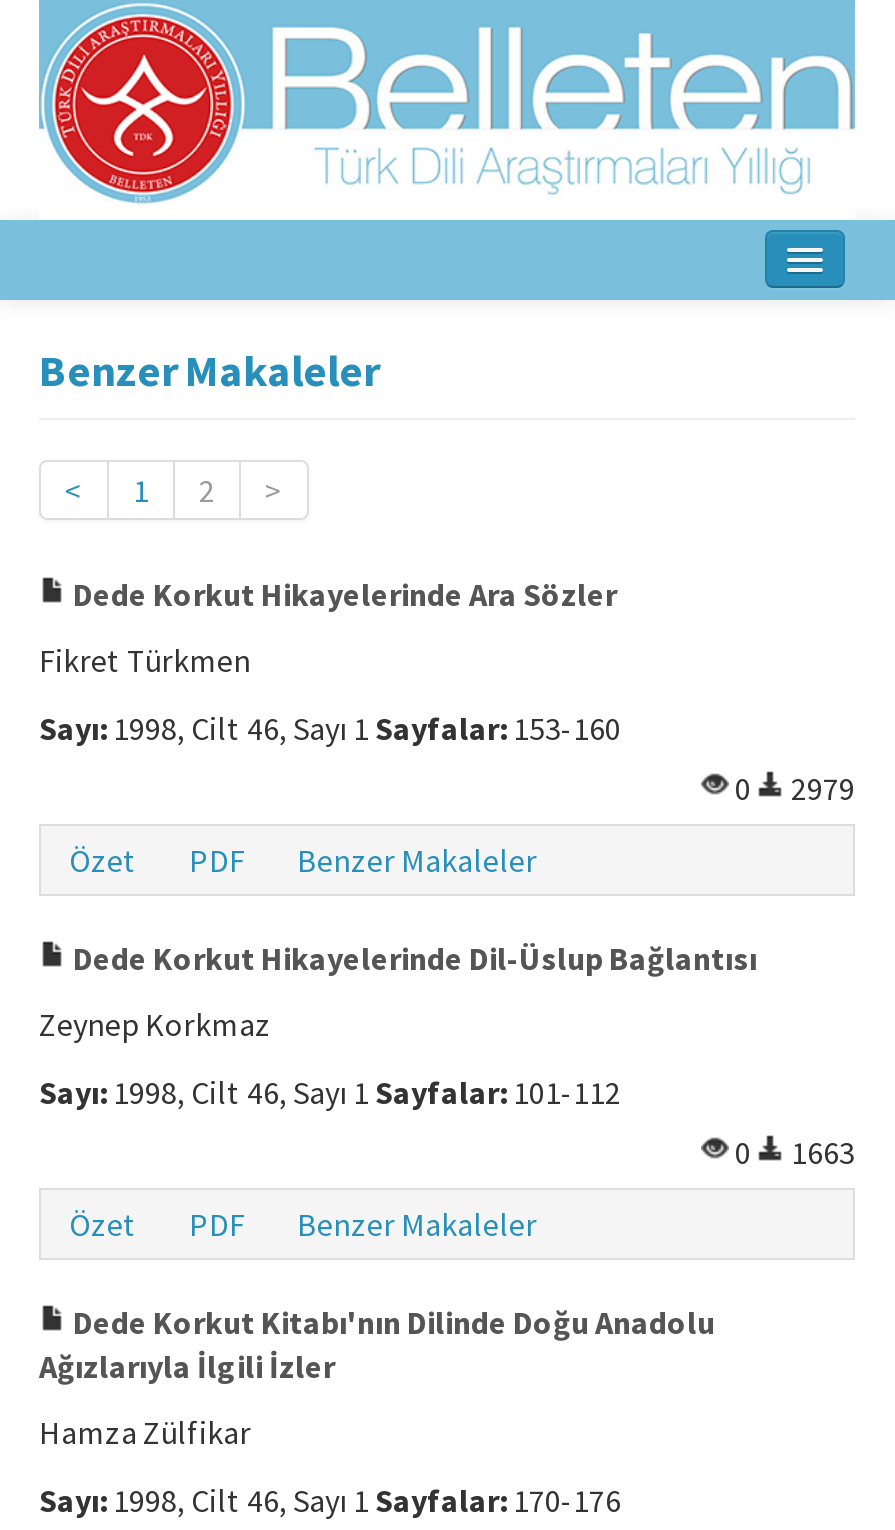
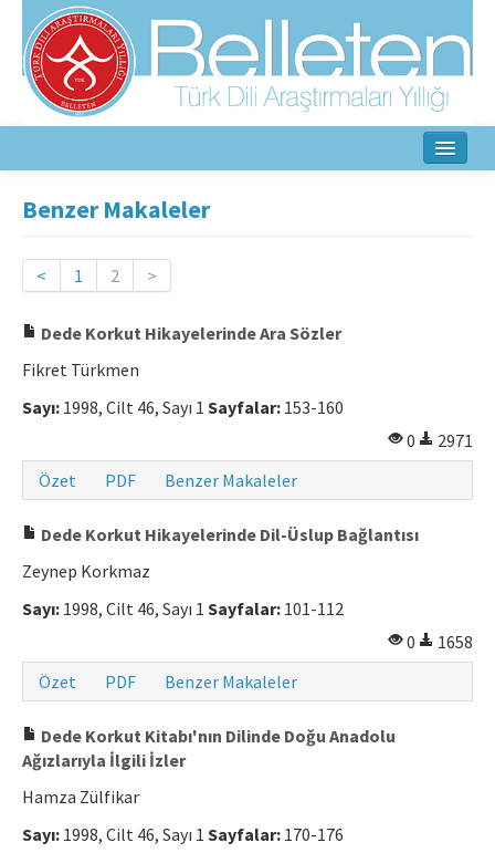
- 0 2979
+ 0 2971

- 0 1663
+ 0 1658
